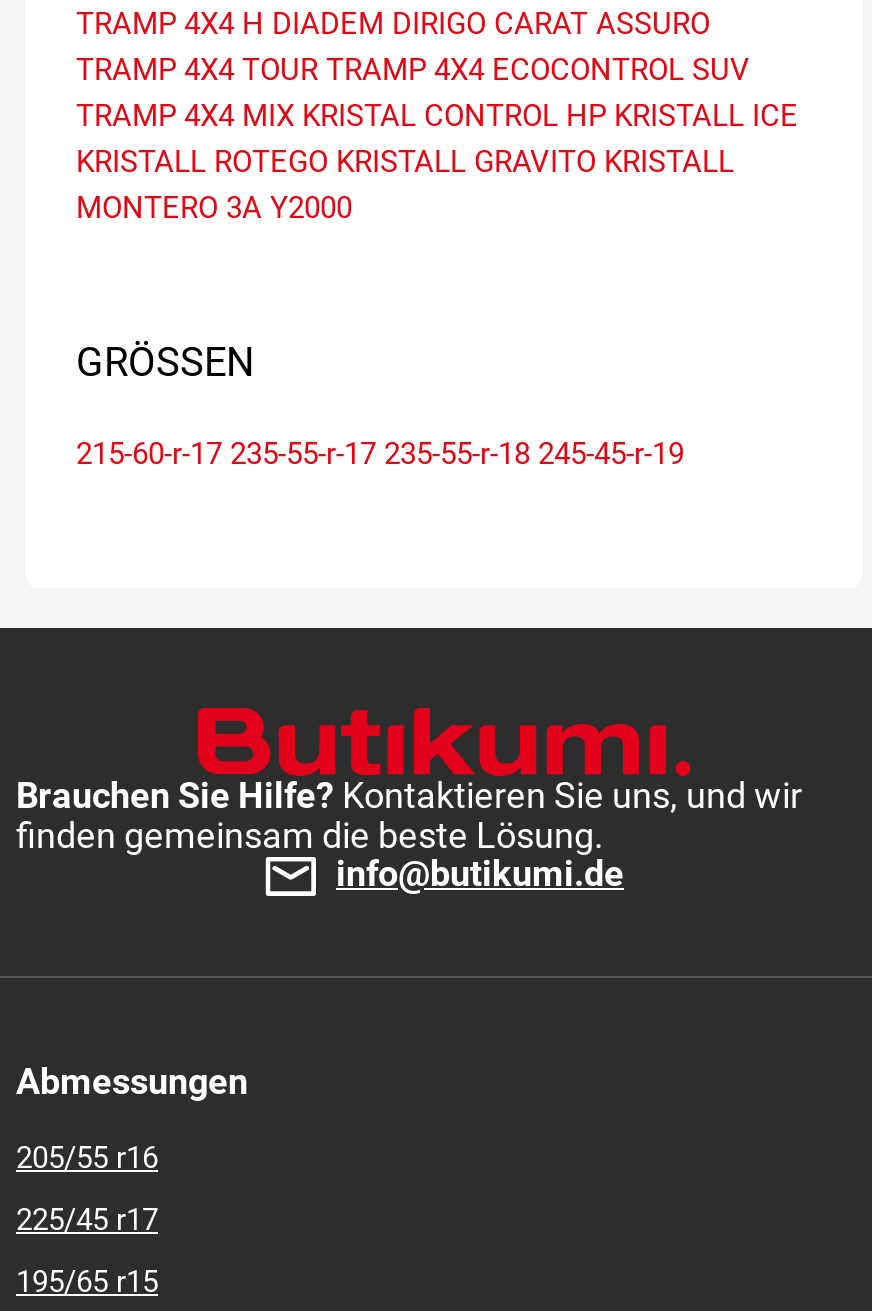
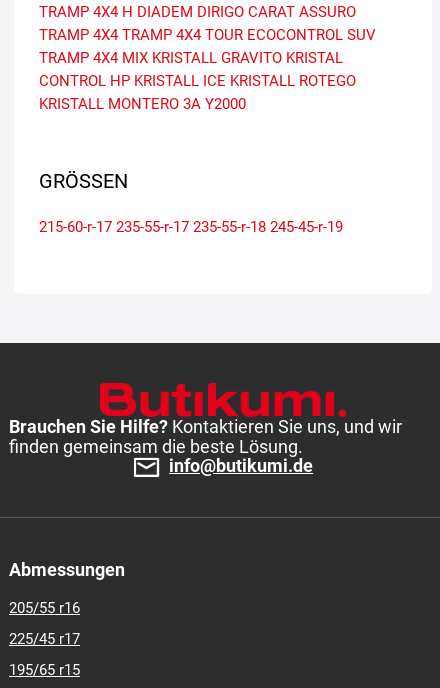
- TRAMP 4X4 TOUR TRAMP 4X4 ECOCONTROL SUV
- TRAMP 4X4 MIX KRISTAL CONTROL HP KRISTALL ICE
- KRISTALL ROTEGO KRISTALL GRAVITO KRISTALL
- MONTERO 3A Y2000
+ TRAMP 4X4 TRAMP 4X4 TOUR ECOCONTROL SUV
+ TRAMP 4X4 MIX KRISTALL GRAVITO KRISTAL
+ CONTROL HP KRISTALL ICE KRISTALL ROTEGO
+ KRISTALL MONTERO 3A Y2000
